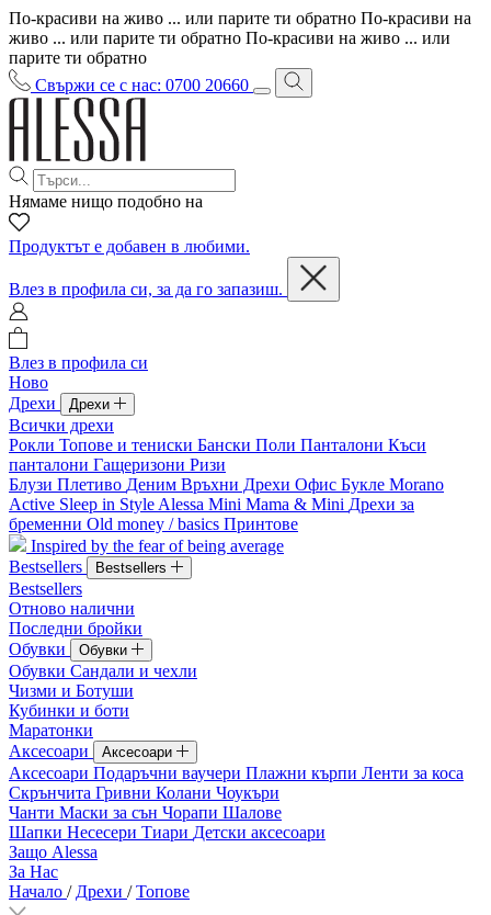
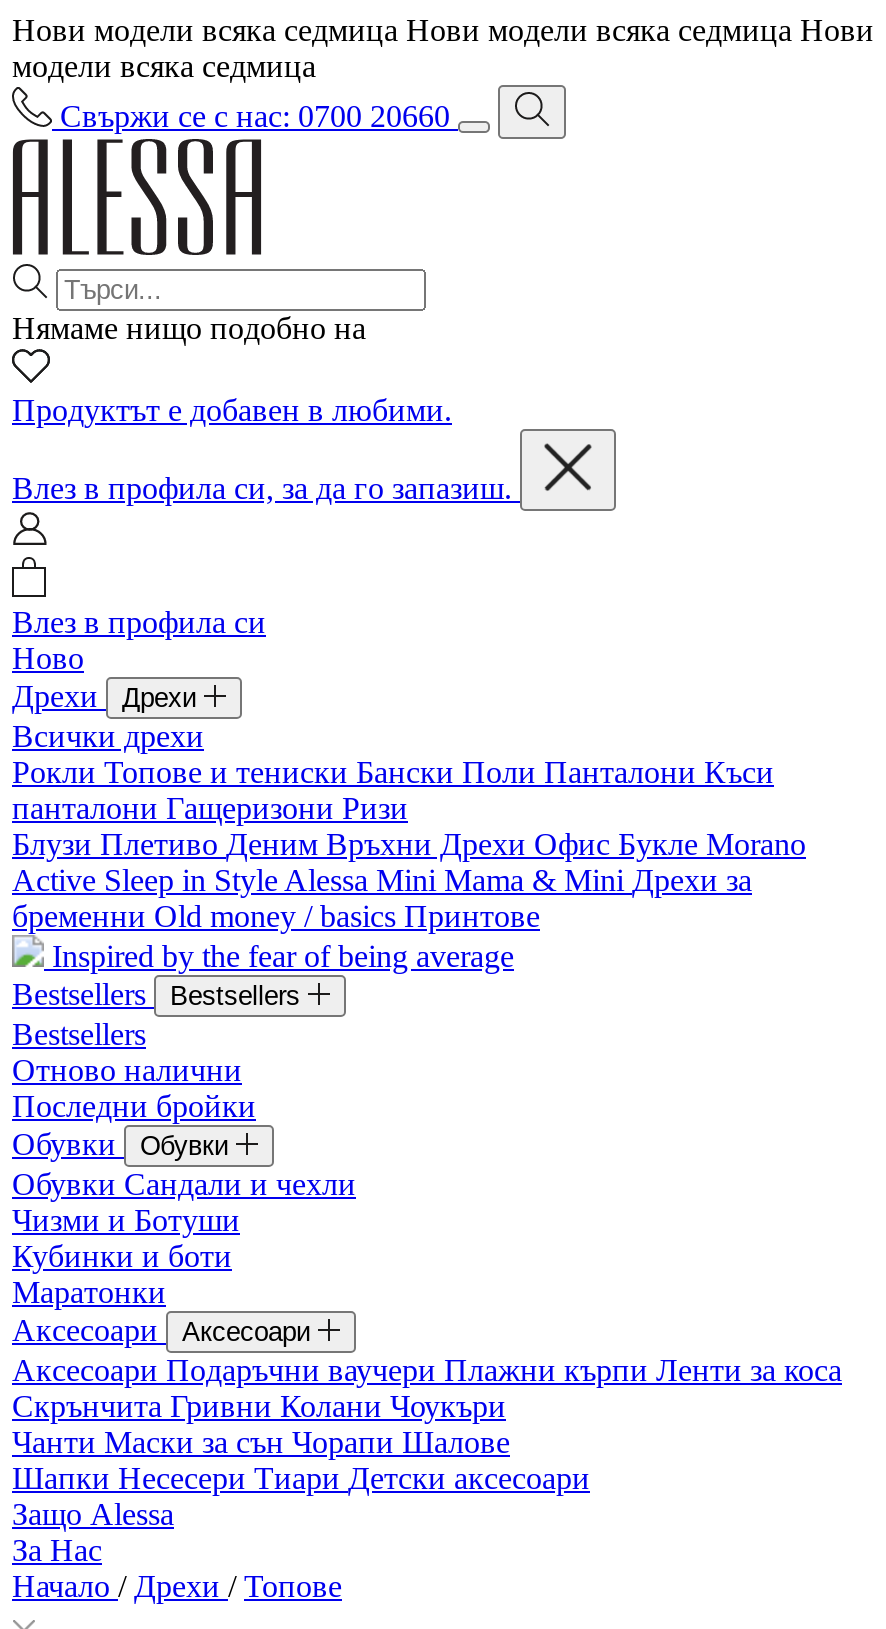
- По-красиви на живо ... или парите ти обратно По-красиви на
- живо ... или парите ти обратно По-красиви на живо ... или
- парите ти обратно
+ Нови модели всяка седмица Нови модели всяка седмица Нови
+ модели всяка седмица
